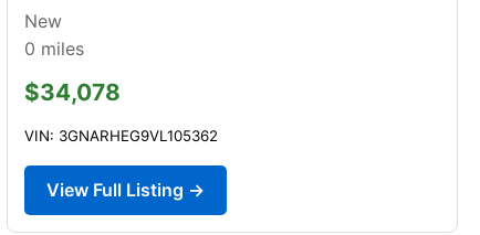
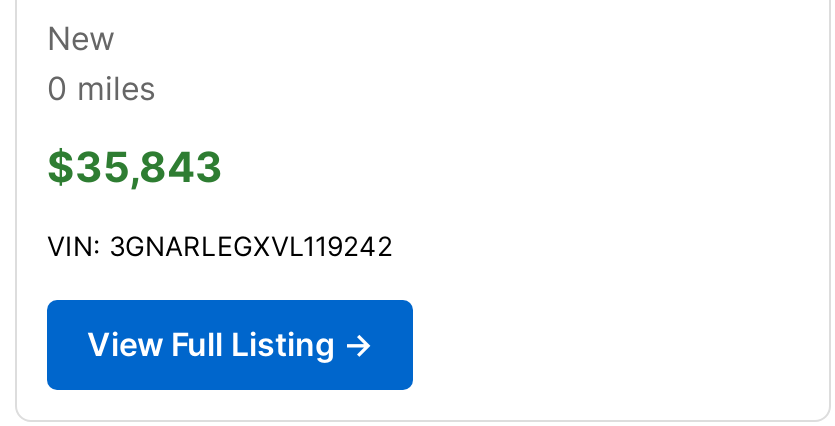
- $34,078
+ $35,843

- VIN: 3GNARHEG9VL105362
+ VIN: 3GNARLEGXVL119242
